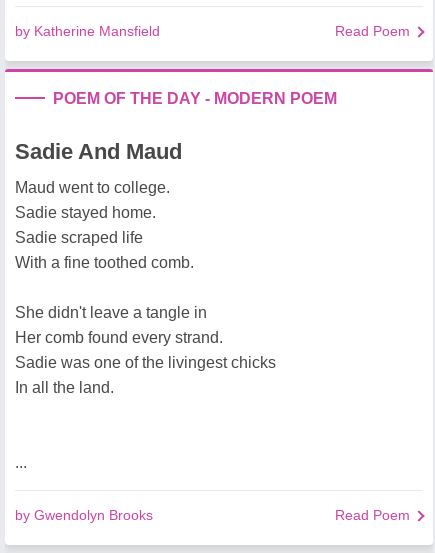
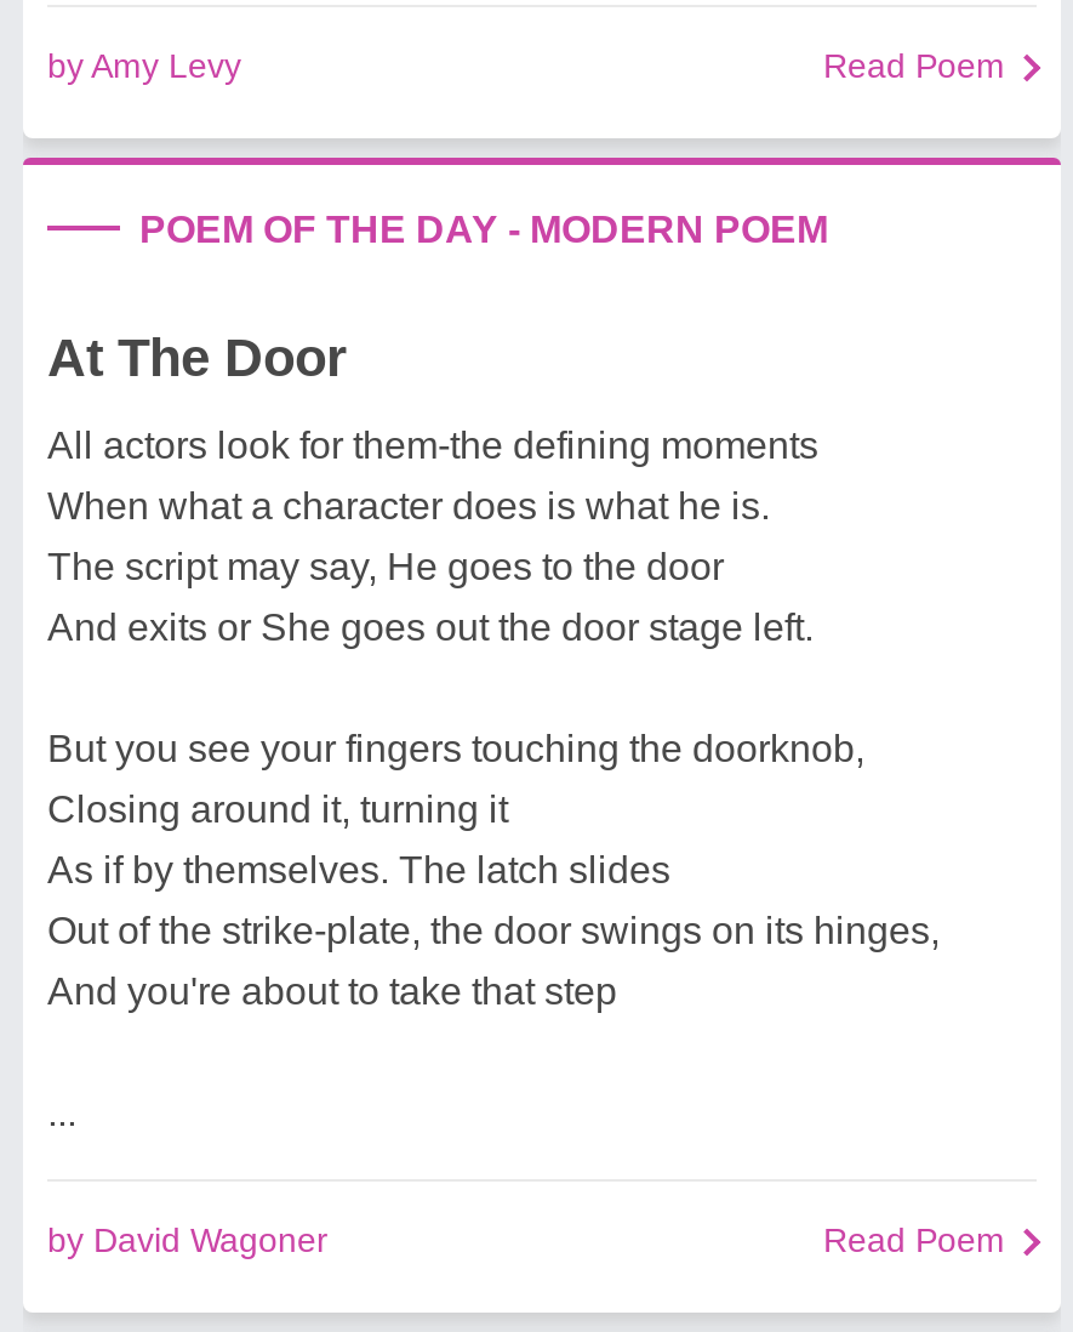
- by Katherine Mansfield
+ by Amy Levy

- Sadie And Maud
- Maud went to college.
- Sadie stayed home.
- Sadie scraped life
- With a fine toothed comb.
- She didn't leave a tangle in
- Her comb found every strand.
- Sadie was one of the livingest chicks
- In all the land.
+ At The Door
+ All actors look for them-the defining moments
+ When what a character does is what he is.
+ The script may say, He goes to the door
+ And exits or She goes out the door stage left.
+ But you see your fingers touching the doorknob,
+ Closing around it, turning it
+ As if by themselves. The latch slides
+ Out of the strike-plate, the door swings on its hinges,
+ And you're about to take that step

- by Gwendolyn Brooks
+ by David Wagoner
